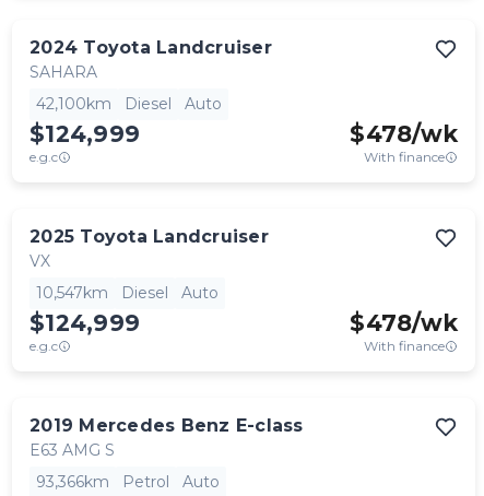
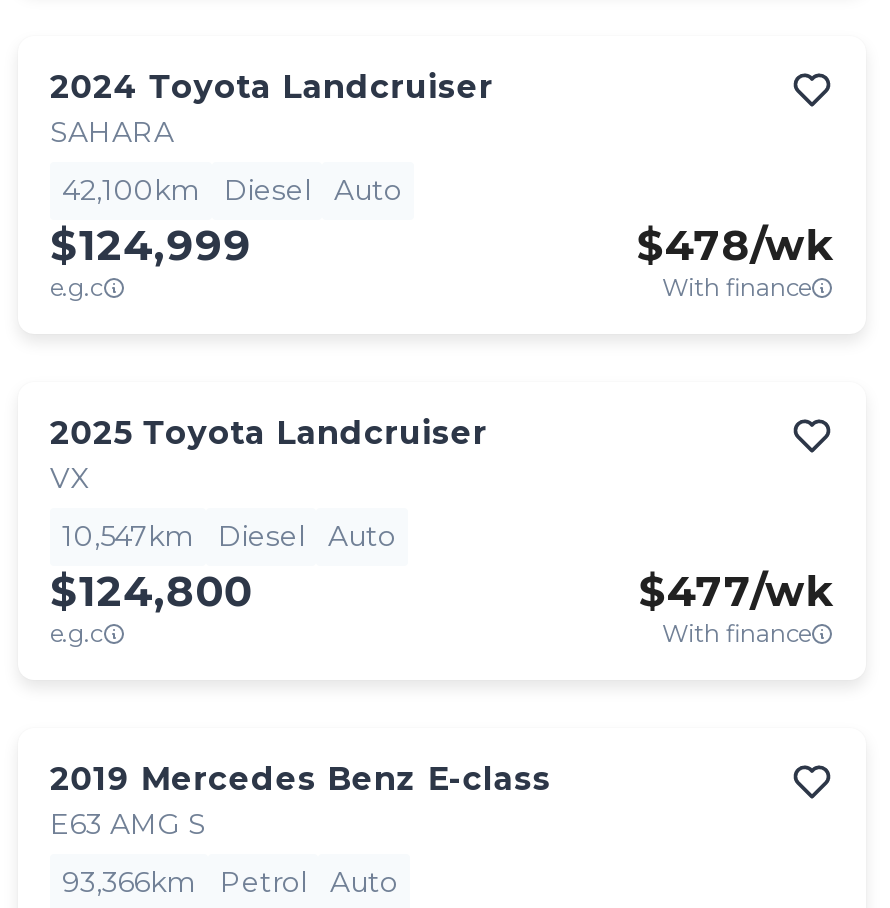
- $124,999
+ $124,800

- $478/wk
+ $477/wk
